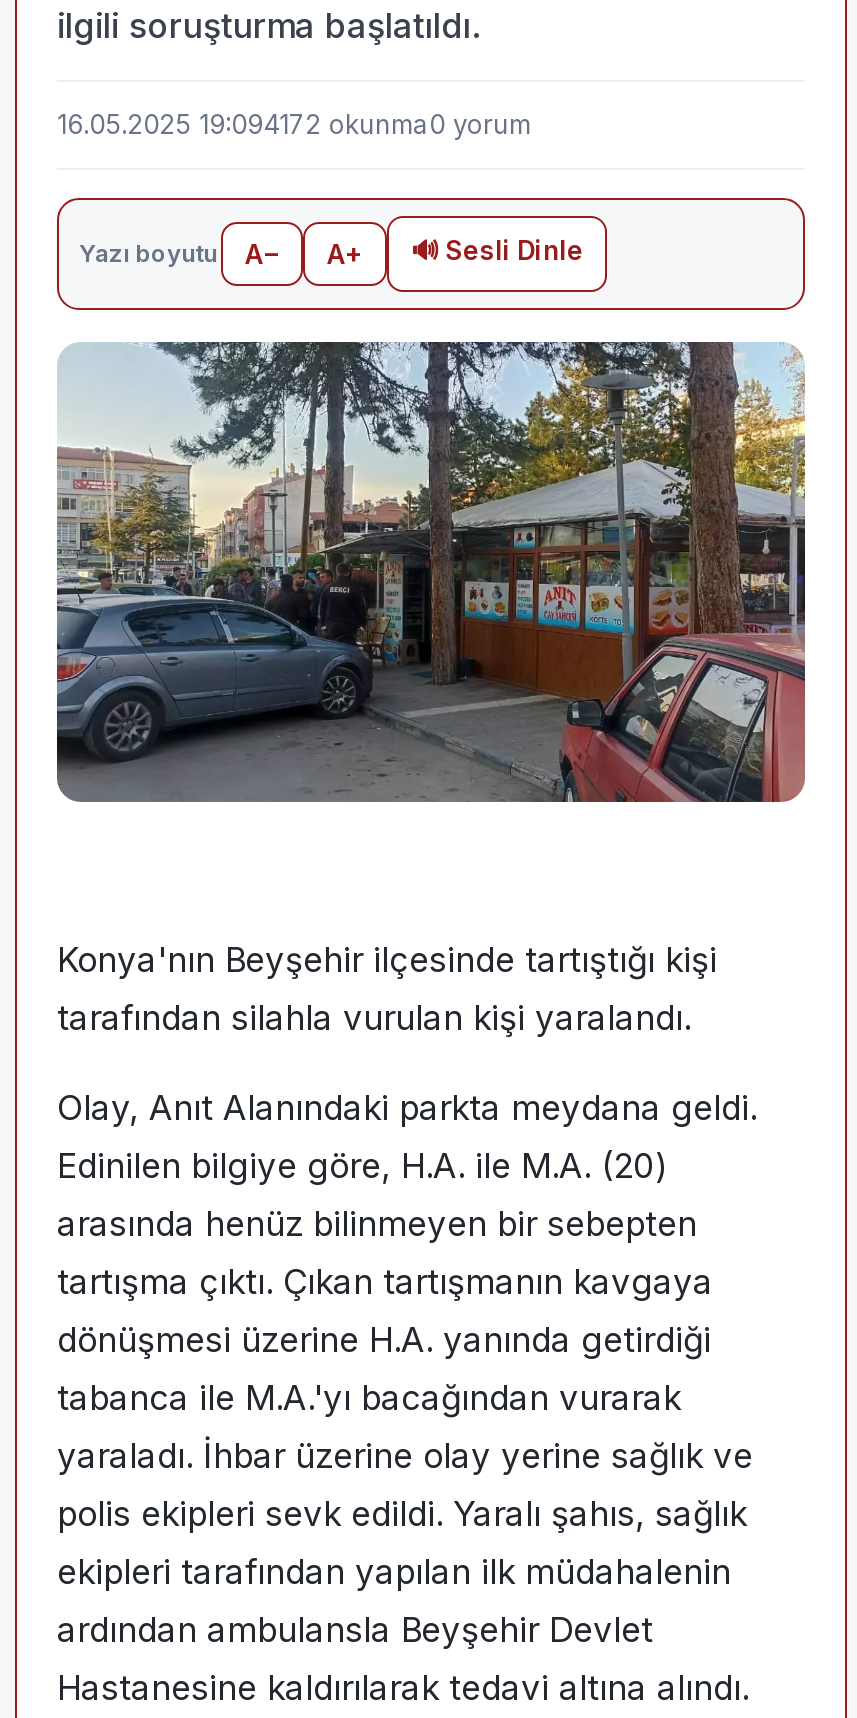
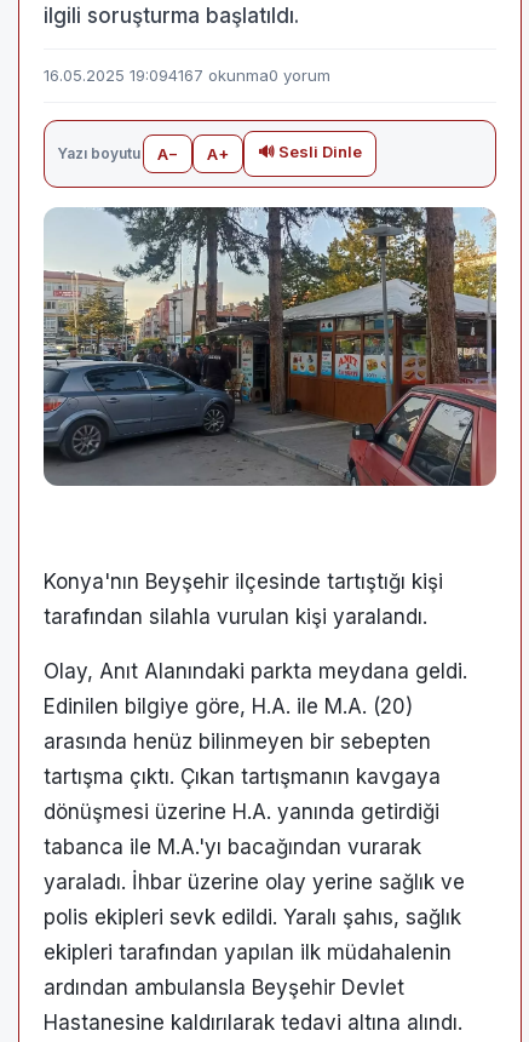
- 16.05.2025 19:094172 okunma 0 yorum
+ 16.05.2025 19:094167 okunma 0 yorum
